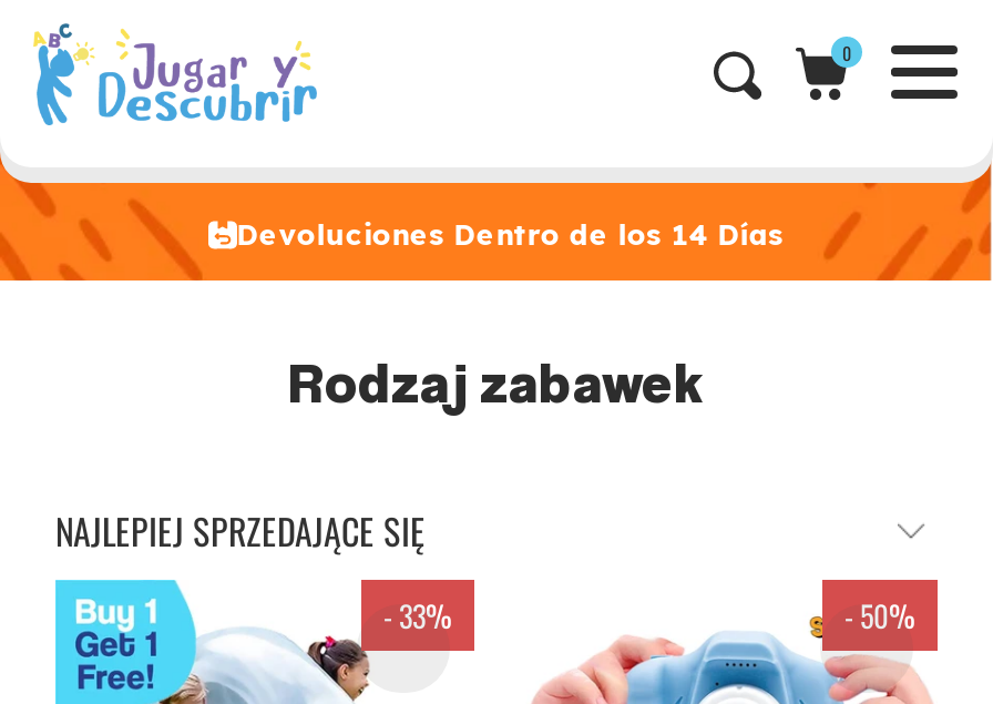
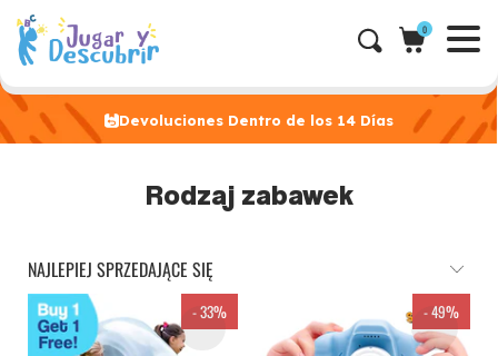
- - 50%
+ - 49%
